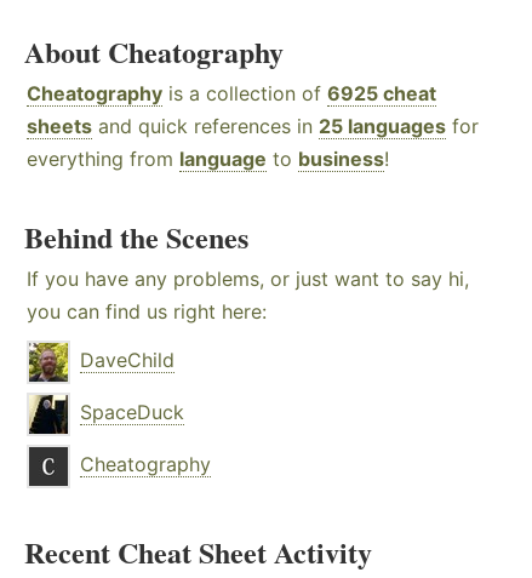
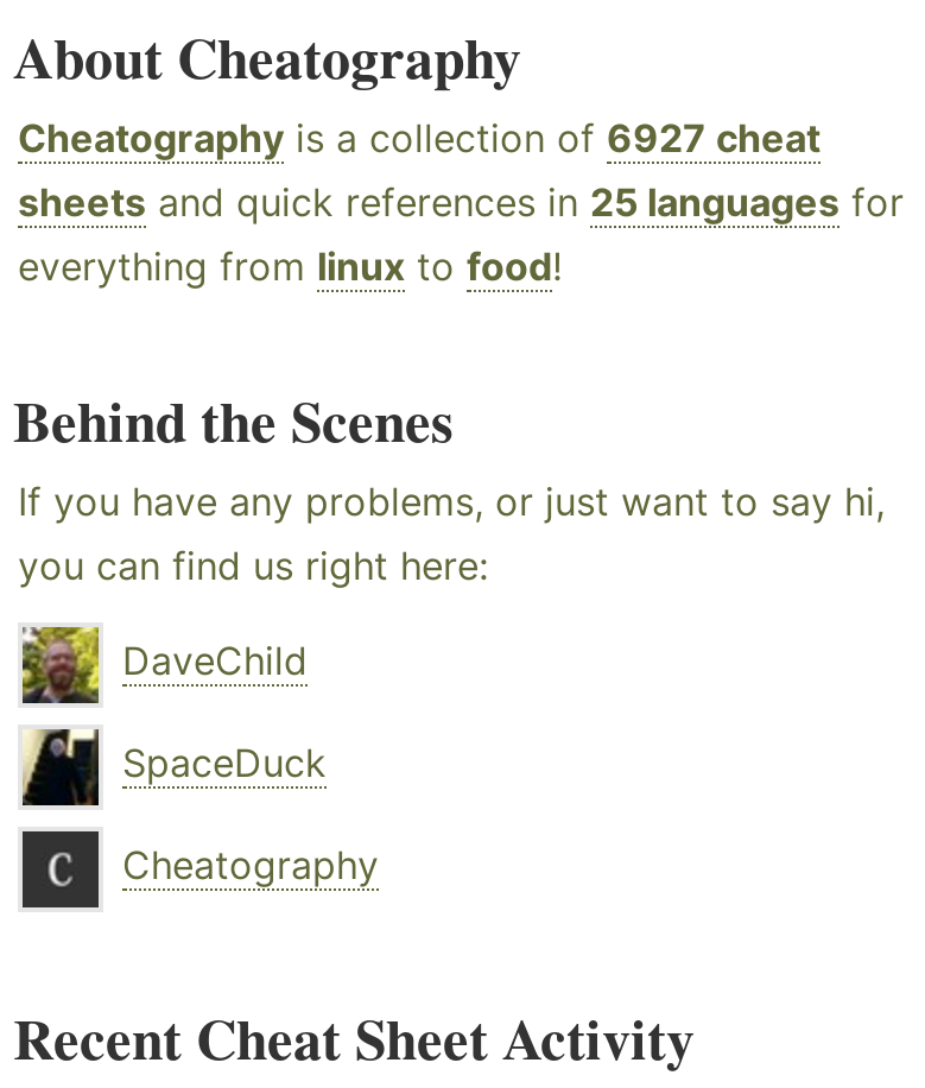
- Cheatography is a collection of 6925 cheat
+ Cheatography is a collection of 6927 cheat

- everything from language to business!
+ everything from linux to food!
